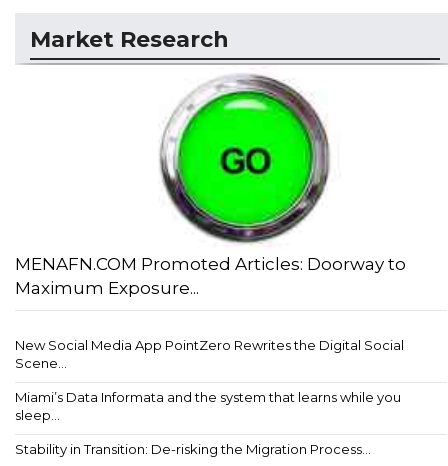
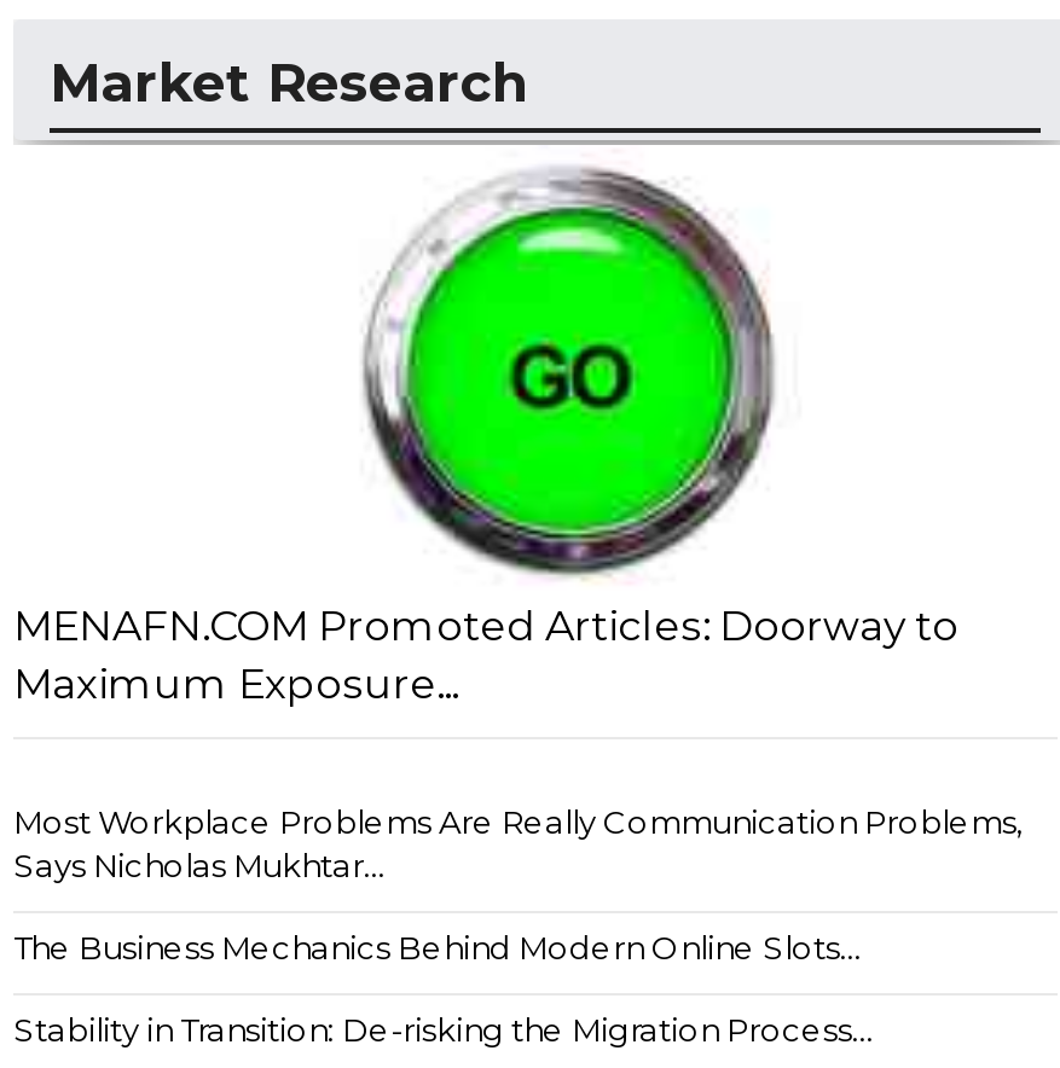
- New Social Media App PointZero Rewrites the Digital Social
- Scene...
+ Most Workplace Problems Are Really Communication Problems,
+ Says Nicholas Mukhtar...

- Miami’s Data Informata and the system that learns while you
- sleep...
+ The Business Mechanics Behind Modern Online Slots...
